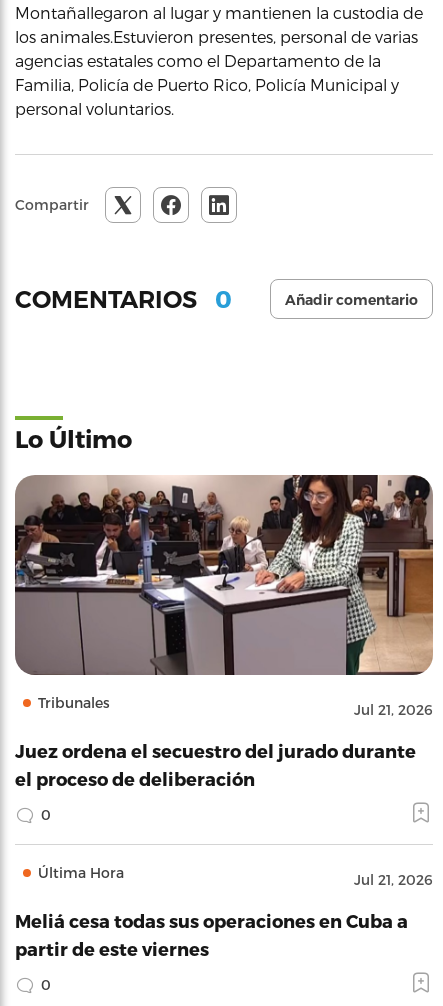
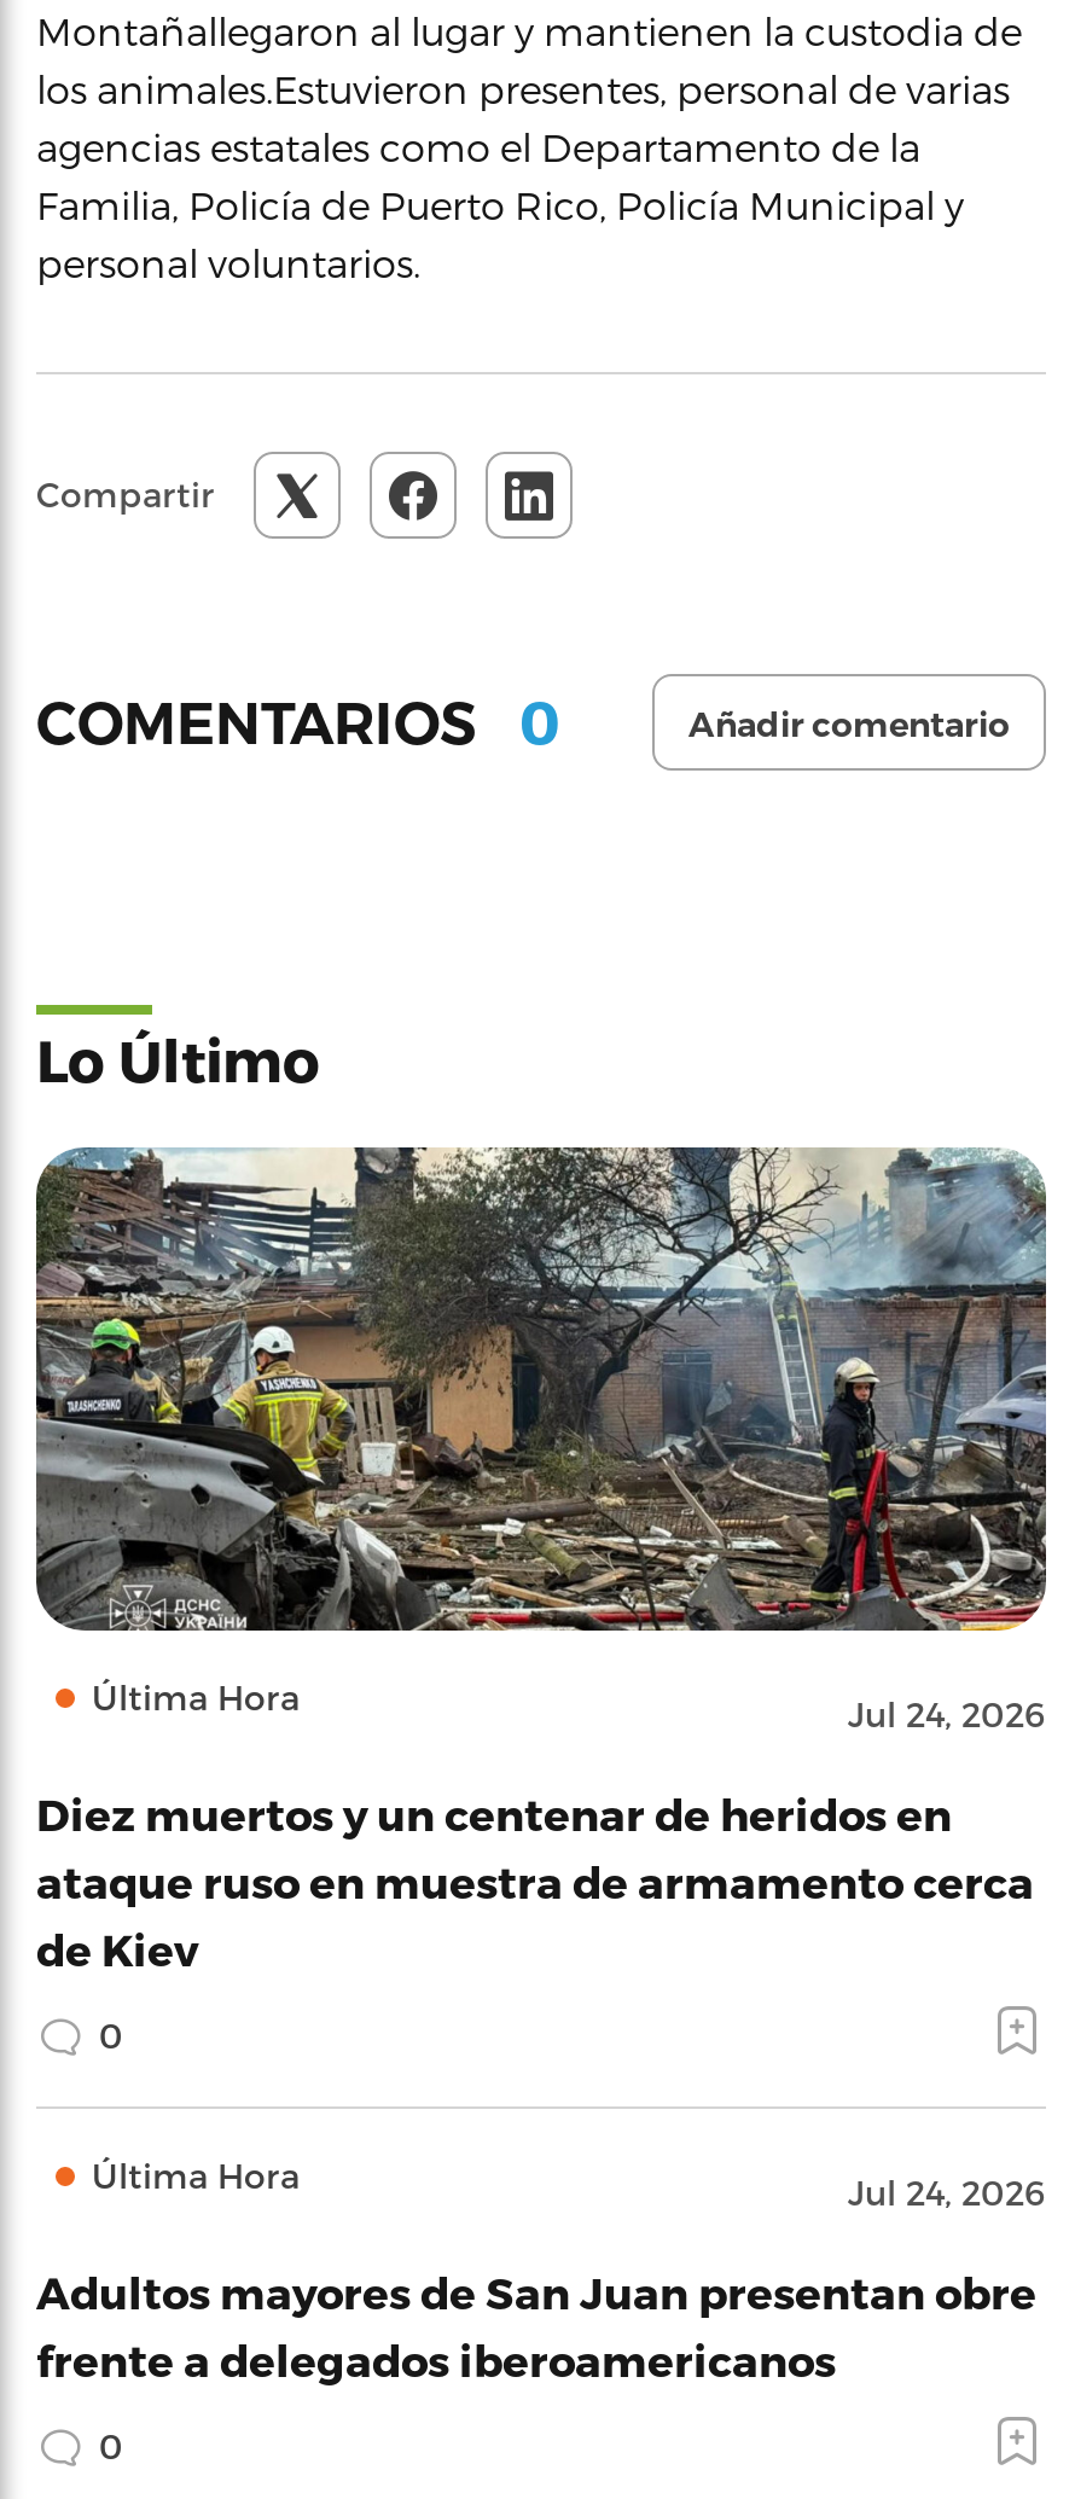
- [image]
- Tribunales
- Jul 21, 2026
+ [image]
+ Última Hora
+ Jul 24, 2026

- Juez ordena el secuestro del jurado durante
- el proceso de deliberación
+ Diez muertos y un centenar de heridos en
+ ataque ruso en muestra de armamento cerca
+ de Kiev

- Jul 21, 2026
+ Jul 24, 2026

- Meliá cesa todas sus operaciones en Cuba a
- partir de este viernes
+ Adultos mayores de San Juan presentan obre
+ frente a delegados iberoamericanos
